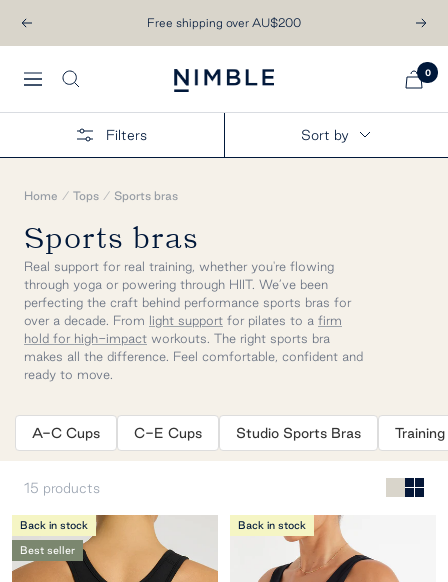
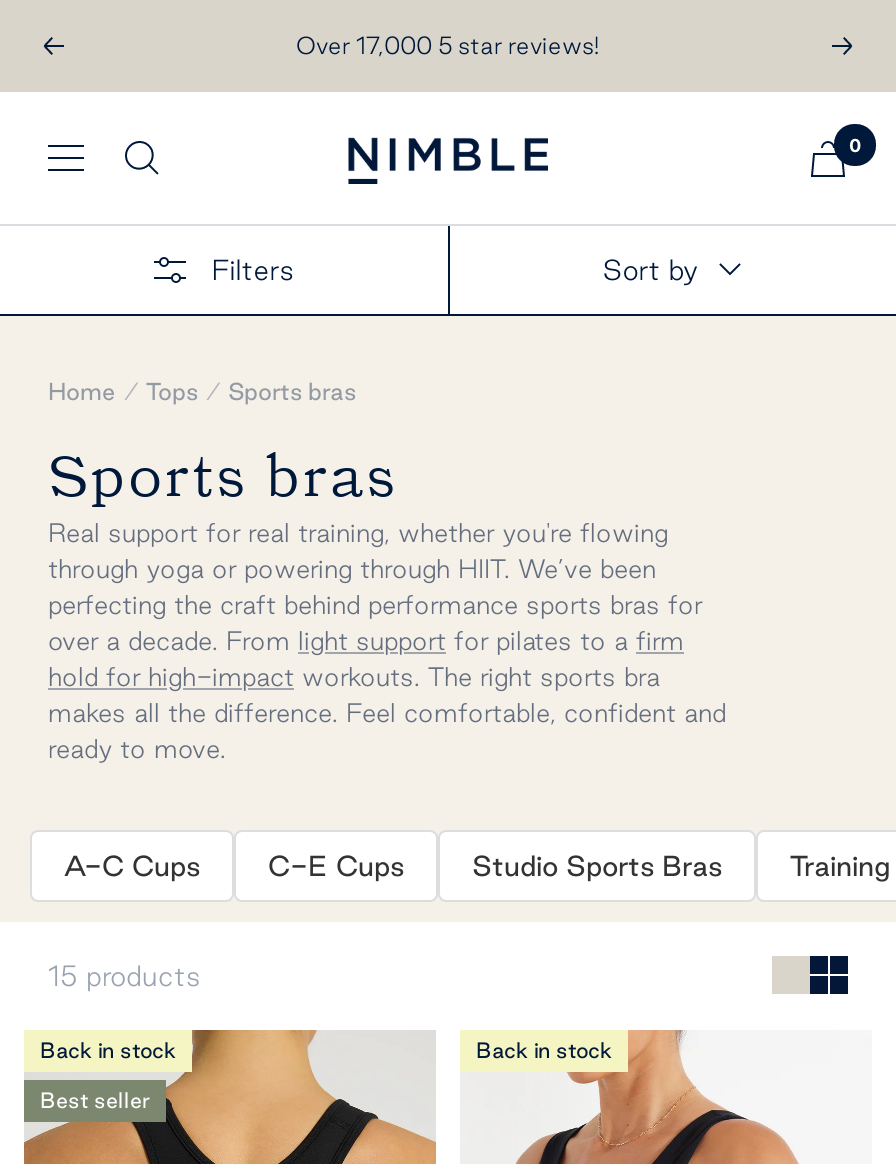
- Free shipping over AU$200
+ Over 17,000 5 star reviews!
